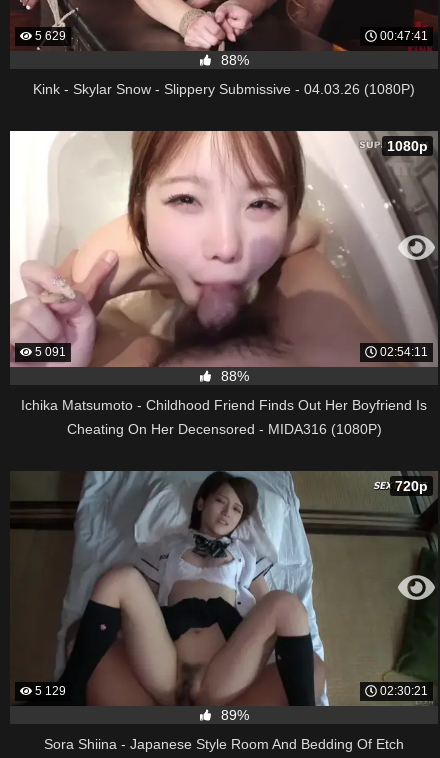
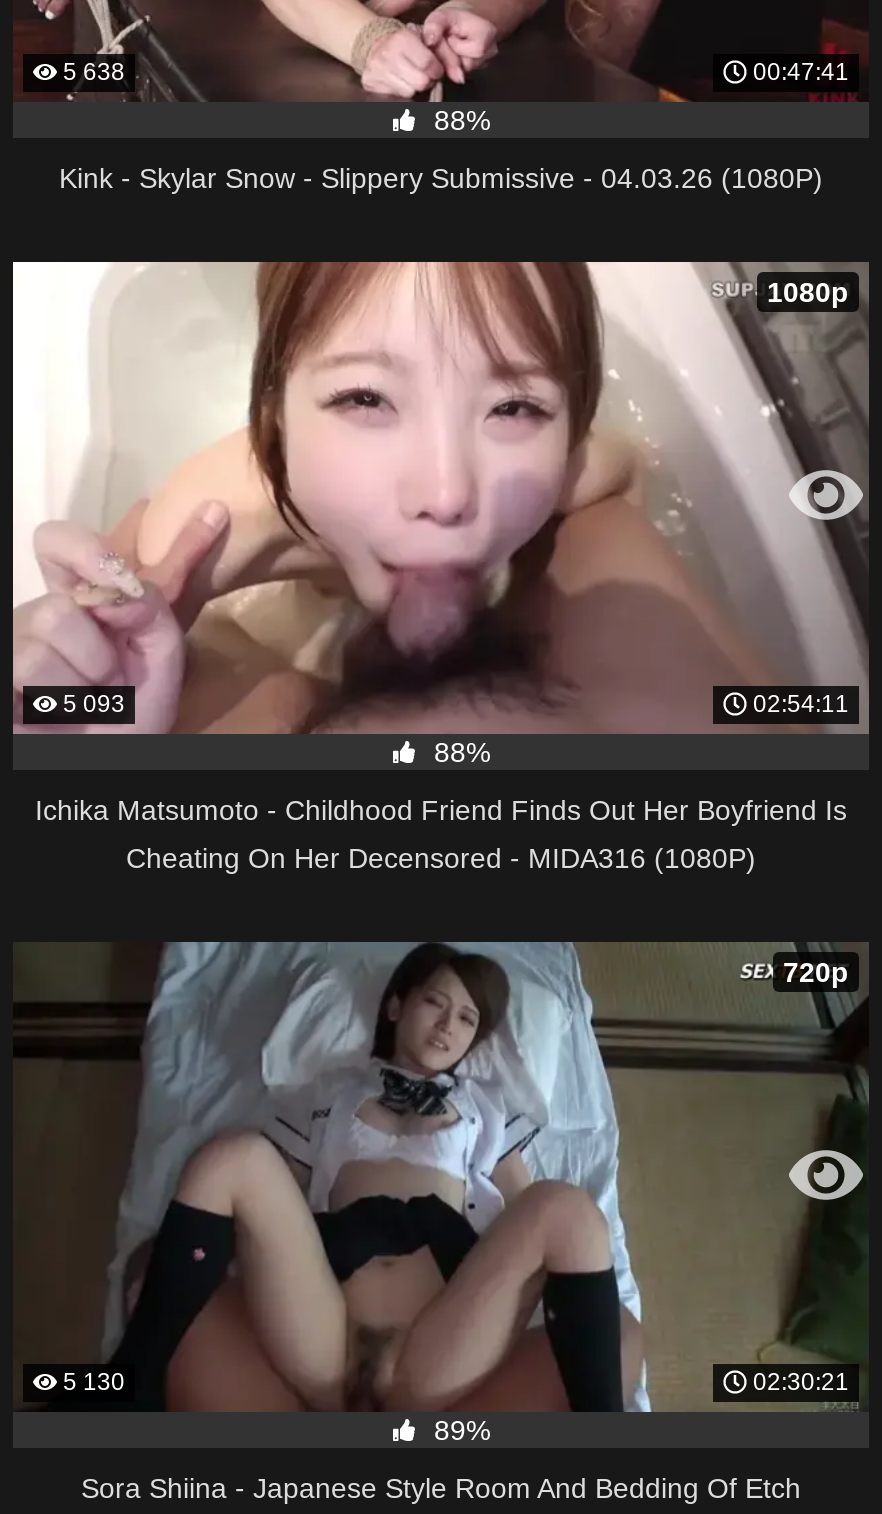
- 5 629
+ 5 638

- 5 091
+ 5 093

- 5 129
+ 5 130
